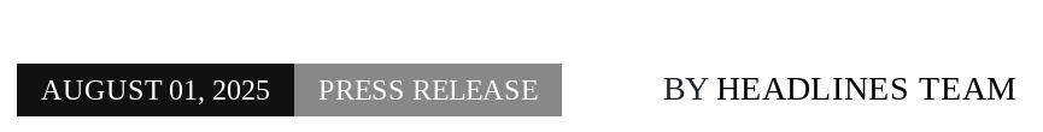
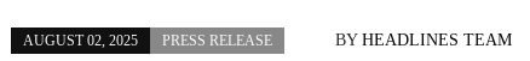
- AUGUST 01, 2025 PRESS RELEASE
+ AUGUST 02, 2025 PRESS RELEASE
